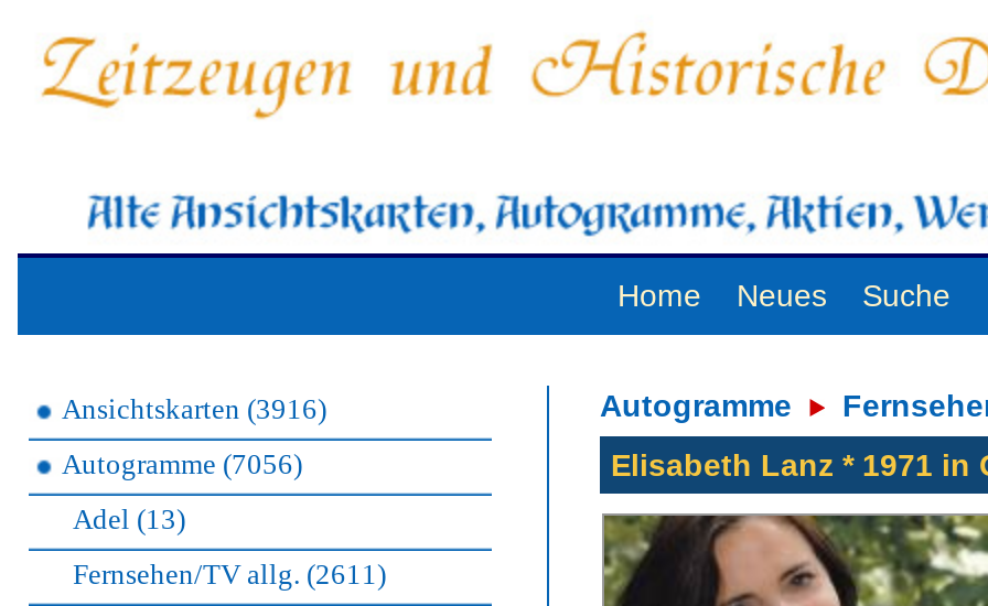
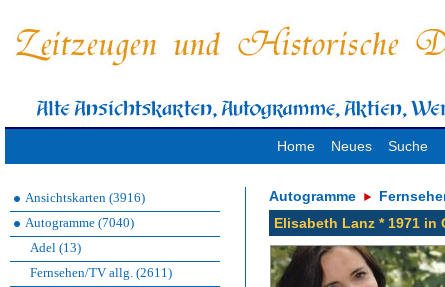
- Autogramme (7056)
+ Autogramme (7040)
